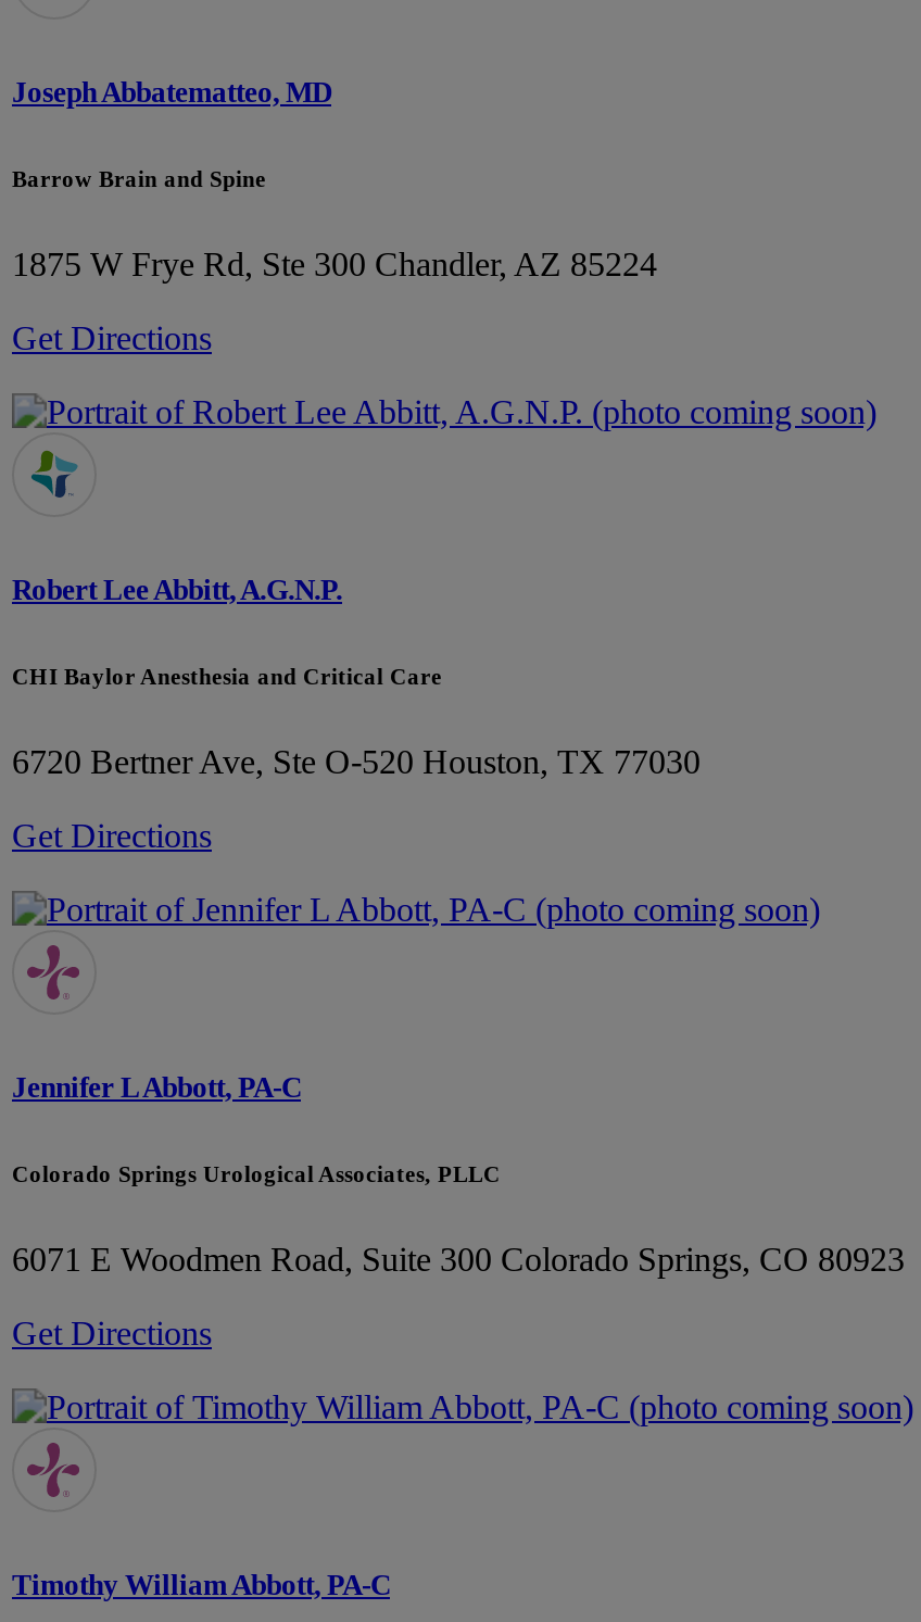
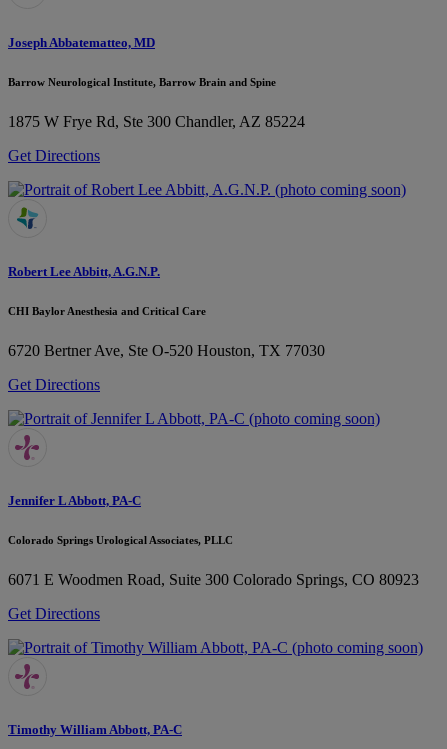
- Barrow Brain and Spine
+ Barrow Neurological Institute, Barrow Brain and Spine
